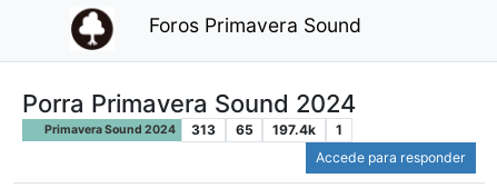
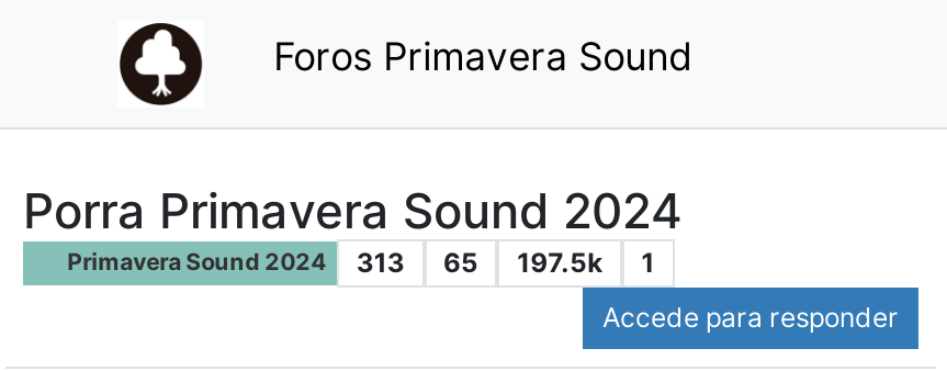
- Primavera Sound 2024 313 65 197.4k 1
+ Primavera Sound 2024 313 65 197.5k 1
